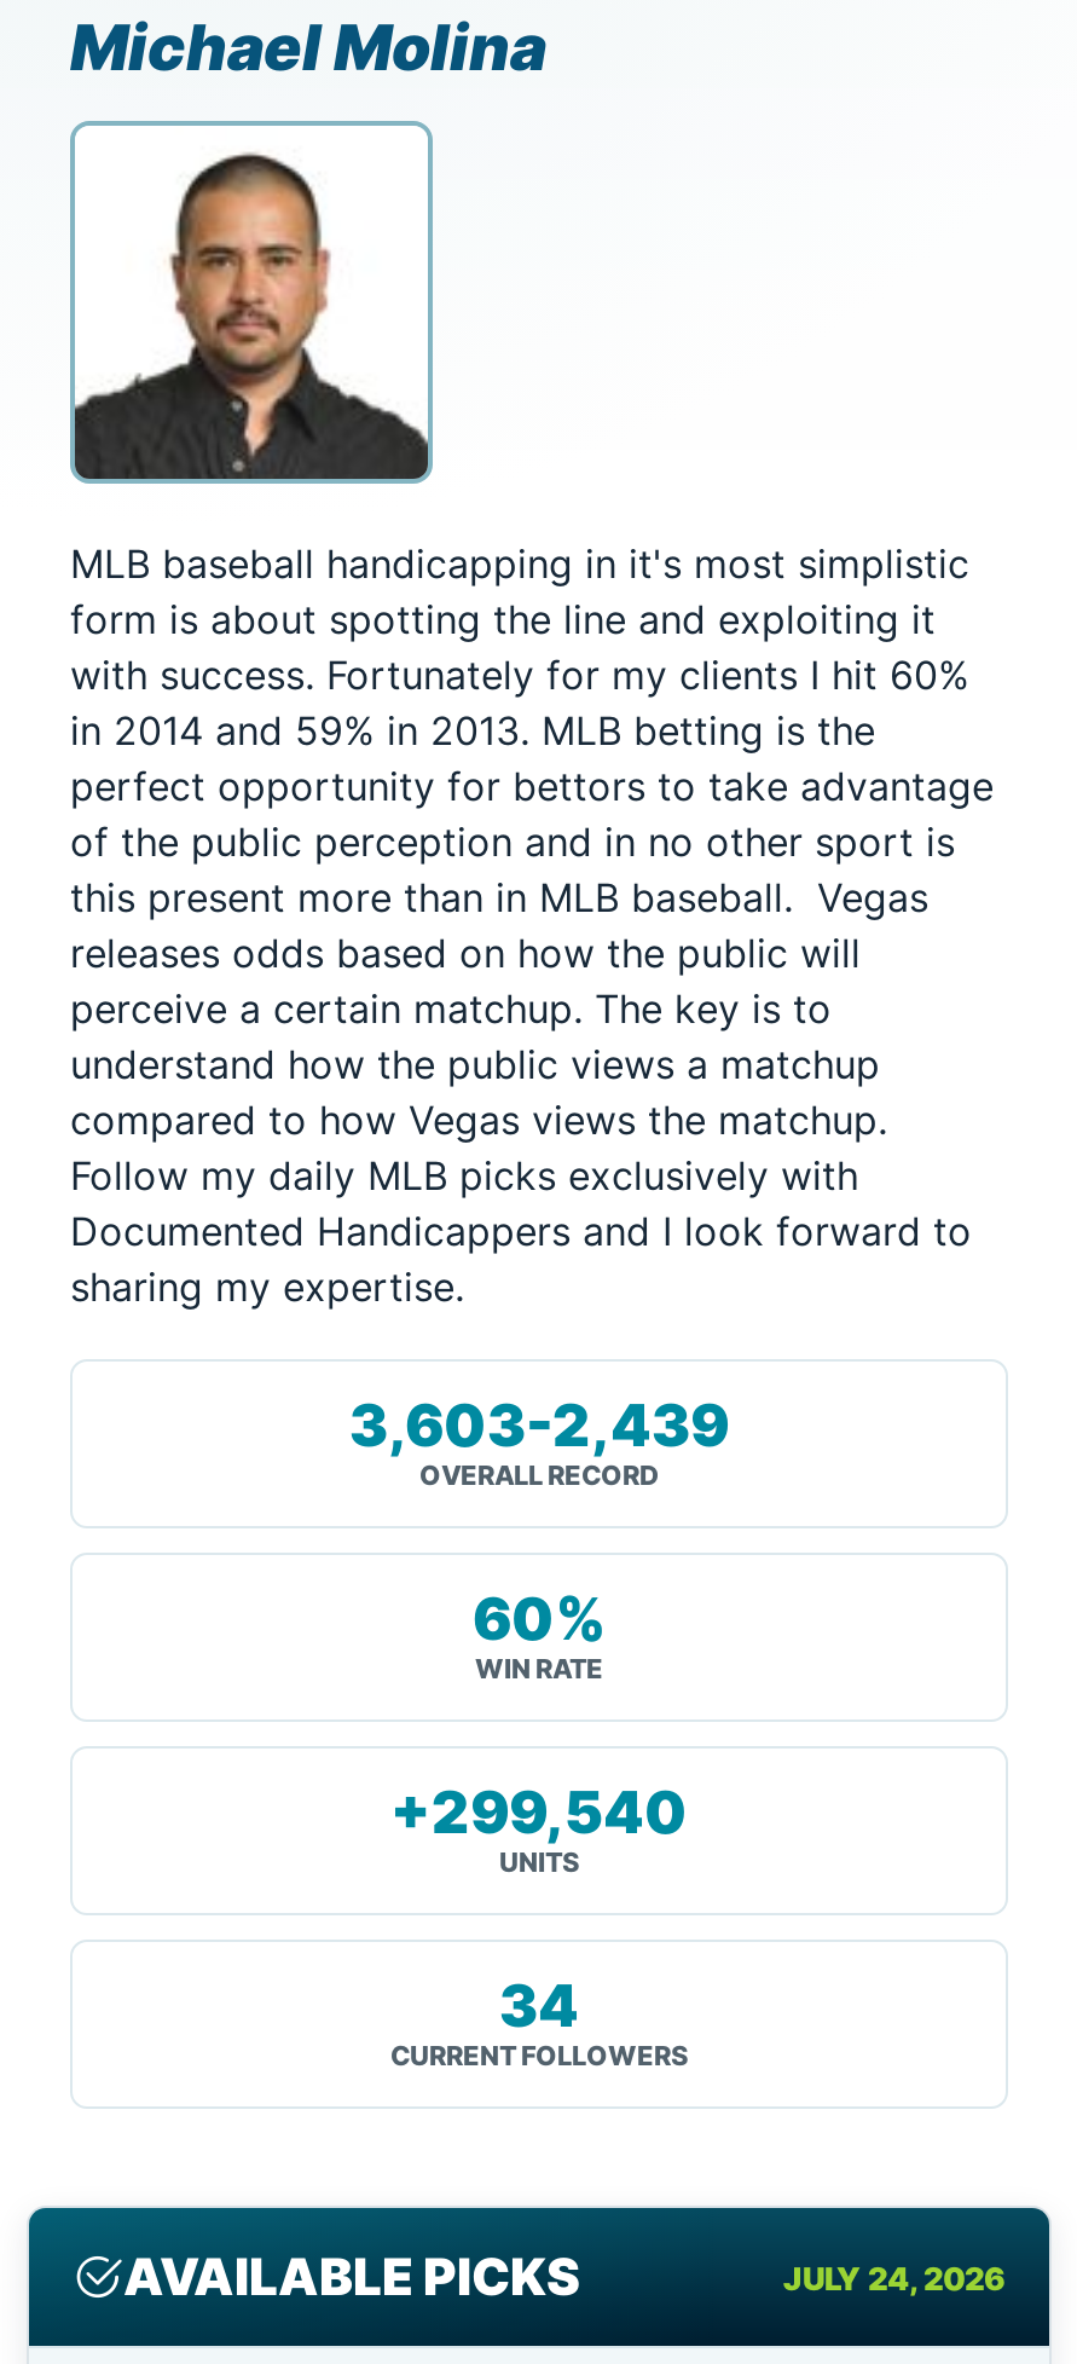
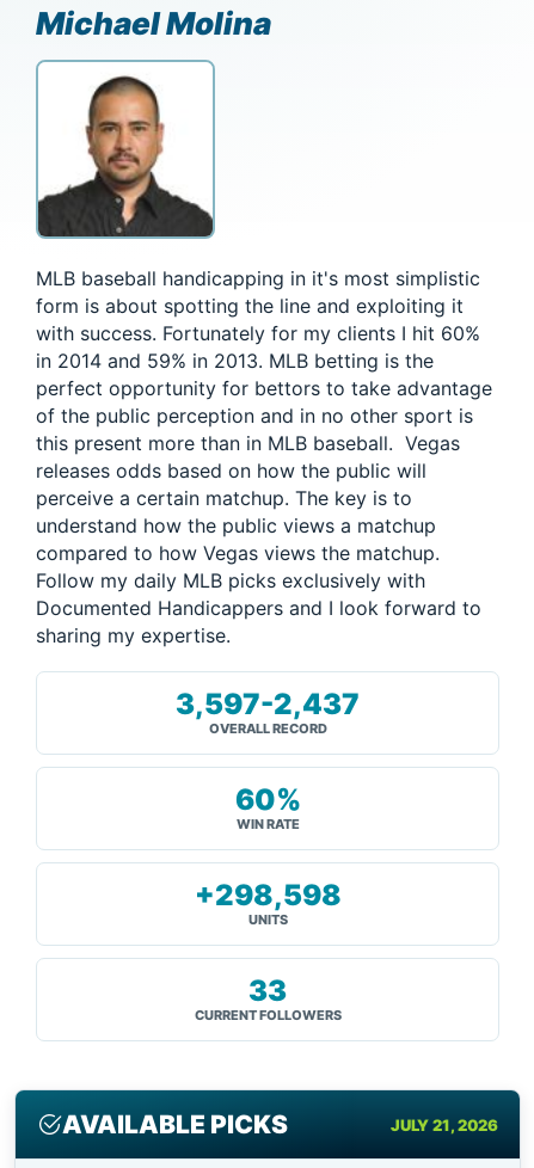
- 3,603-2,439
+ 3,597-2,437

- +299,540
+ +298,598

- 34
+ 33

- JULY 24, 2026
+ JULY 21, 2026
